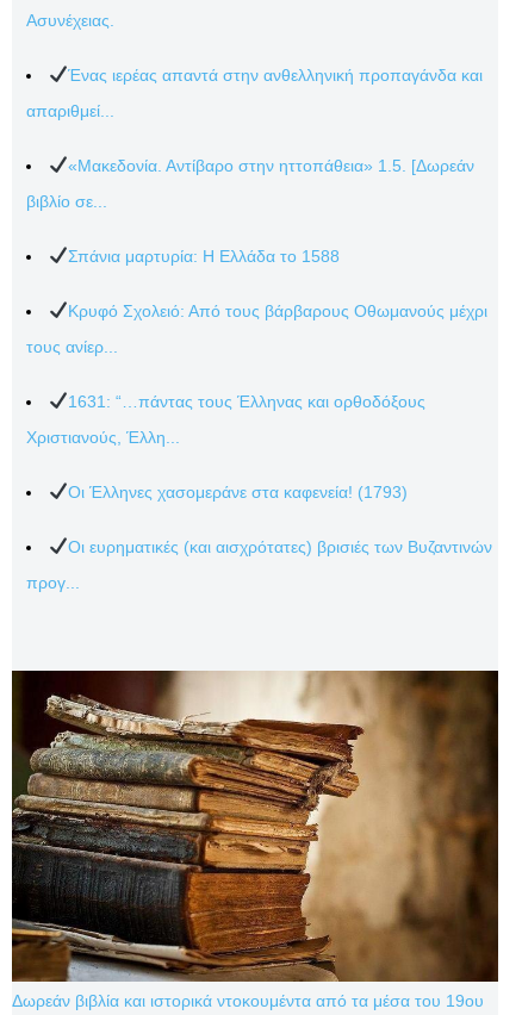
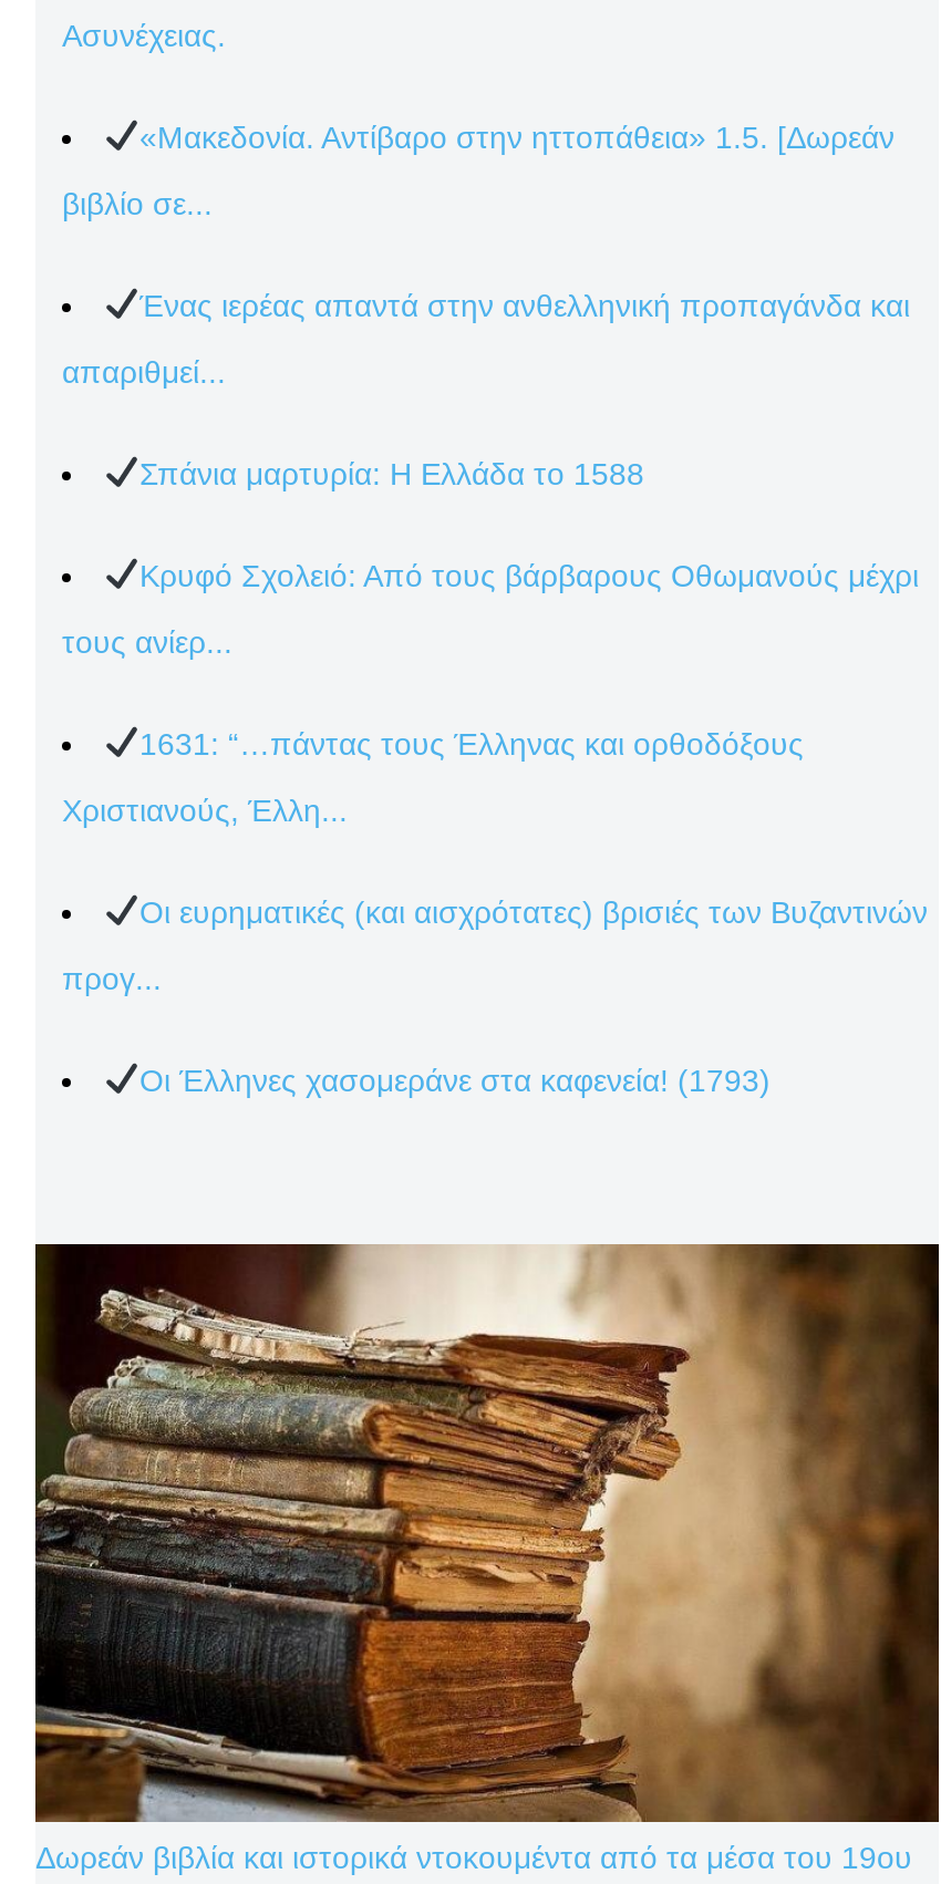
moved down: Ένας ιερέας απαντά στην ανθελληνική προπαγάνδα και | απαριθμεί...

moved up: «Μακεδονία. Αντίβαρο στην ηττοπάθεια» 1.5. [Δωρεάν | βιβλίο σε...

moved down: Οι Έλληνες χασομεράνε στα καφενεία! (1793)

moved up: Οι ευρηματικές (και αισχρότατες) βρισιές των Βυζαντινών | προγ...
